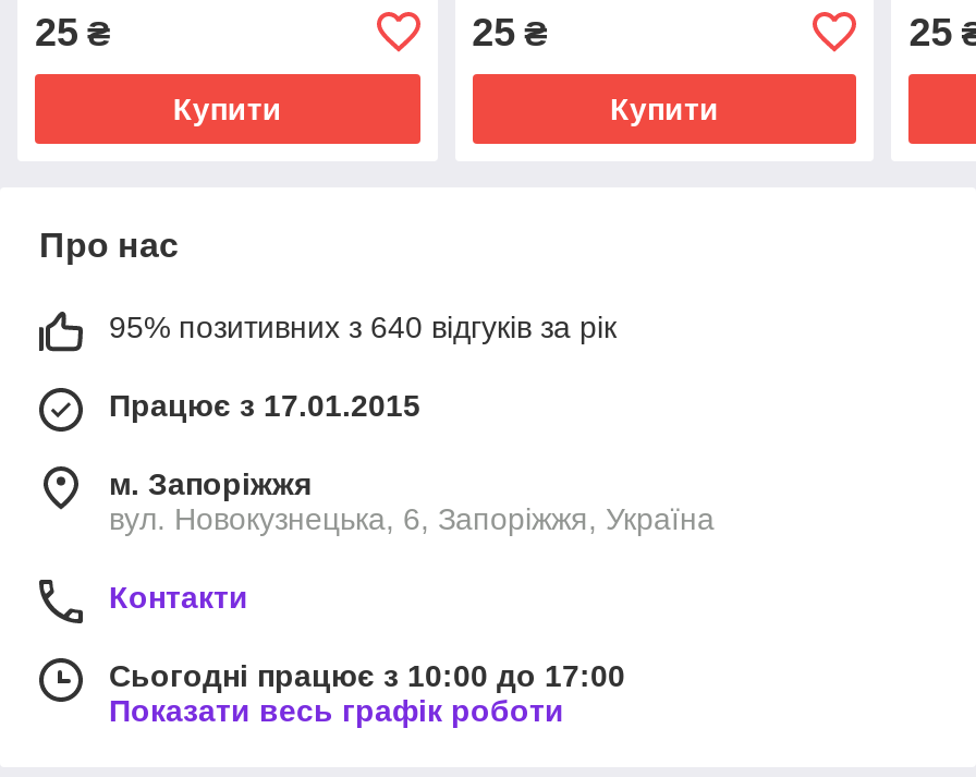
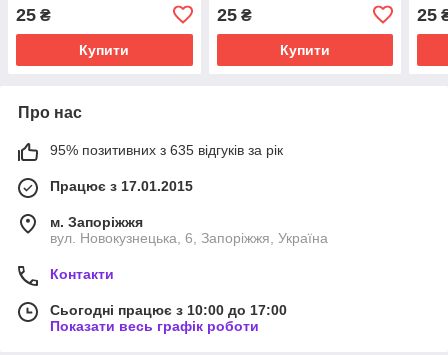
- 95% позитивних з 640 відгуків за рік
+ 95% позитивних з 635 відгуків за рік
